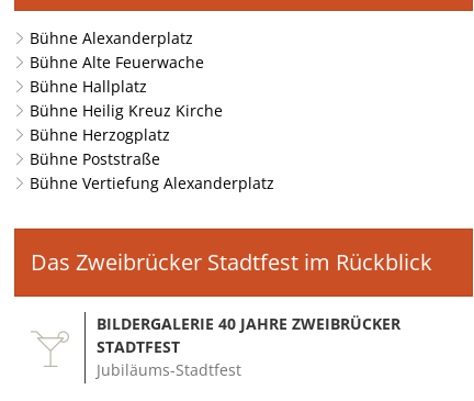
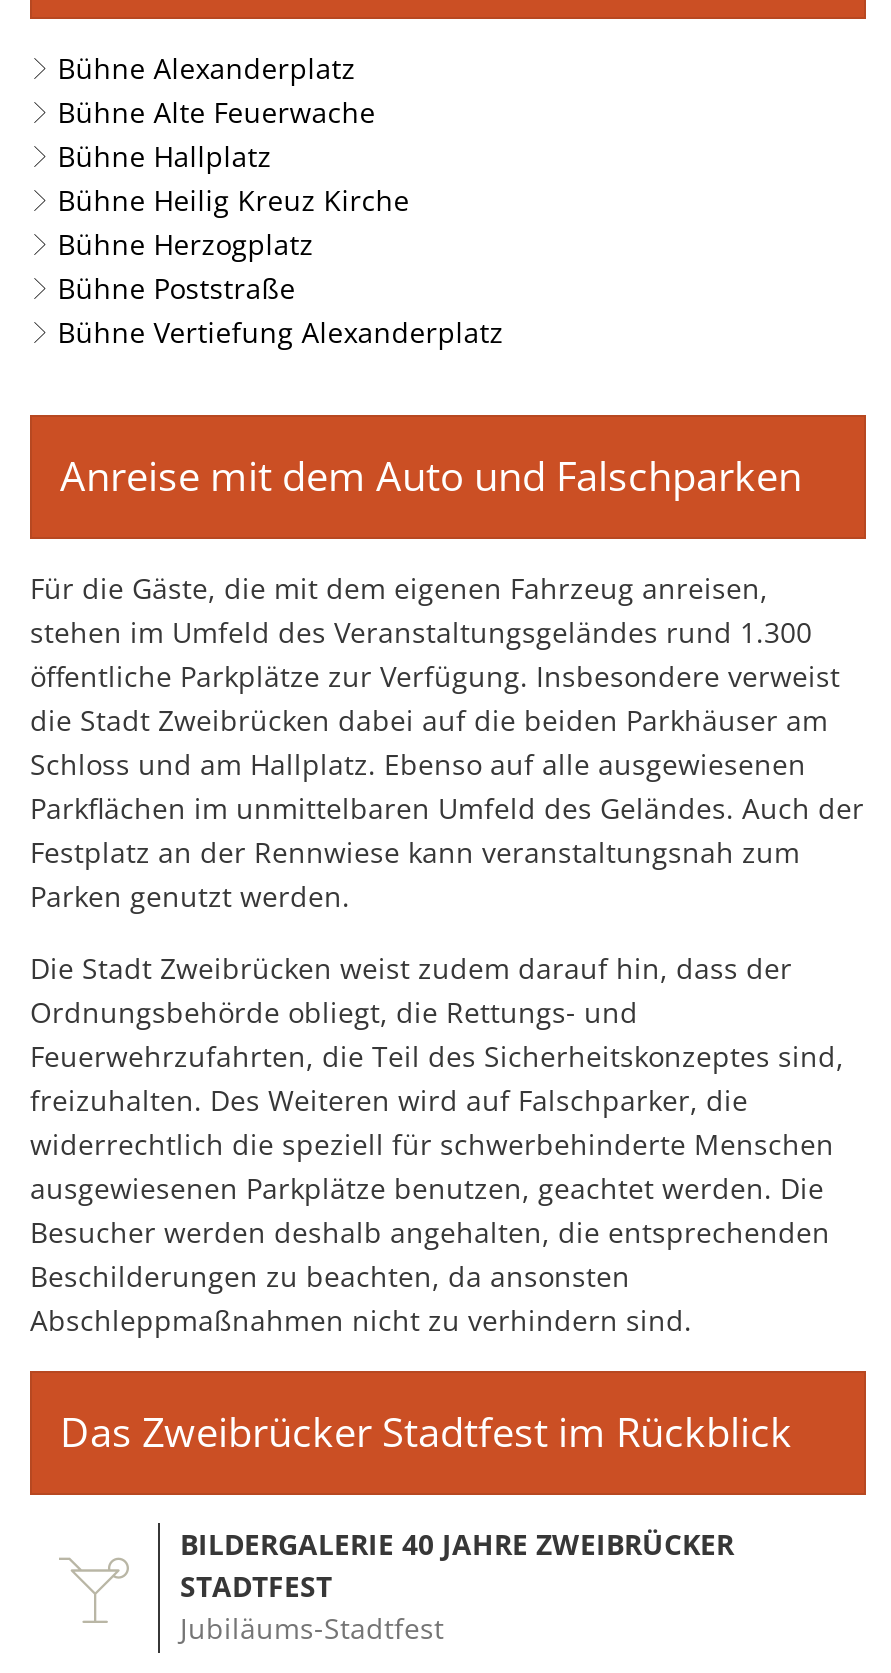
+ Anreise mit dem Auto und Falschparken
+ Für die Gäste, die mit dem eigenen Fahrzeug anreisen,
+ stehen im Umfeld des Veranstaltungsgeländes rund 1.300
+ öffentliche Parkplätze zur Verfügung. Insbesondere verweist
+ die Stadt Zweibrücken dabei auf die beiden Parkhäuser am
+ Schloss und am Hallplatz. Ebenso auf alle ausgewiesenen
+ Parkflächen im unmittelbaren Umfeld des Geländes. Auch der
+ Festplatz an der Rennwiese kann veranstaltungsnah zum
+ Parken genutzt werden.
+ Die Stadt Zweibrücken weist zudem darauf hin, dass der
+ Ordnungsbehörde obliegt, die Rettungs- und
+ Feuerwehrzufahrten, die Teil des Sicherheitskonzeptes sind,
+ freizuhalten. Des Weiteren wird auf Falschparker, die
+ widerrechtlich die speziell für schwerbehinderte Menschen
+ ausgewiesenen Parkplätze benutzen, geachtet werden. Die
+ Besucher werden deshalb angehalten, die entsprechenden
+ Beschilderungen zu beachten, da ansonsten
+ Abschleppmaßnahmen nicht zu verhindern sind.
